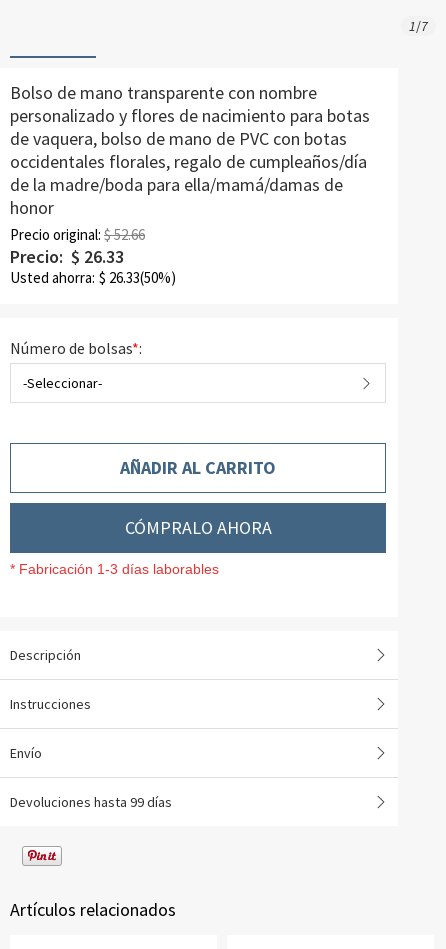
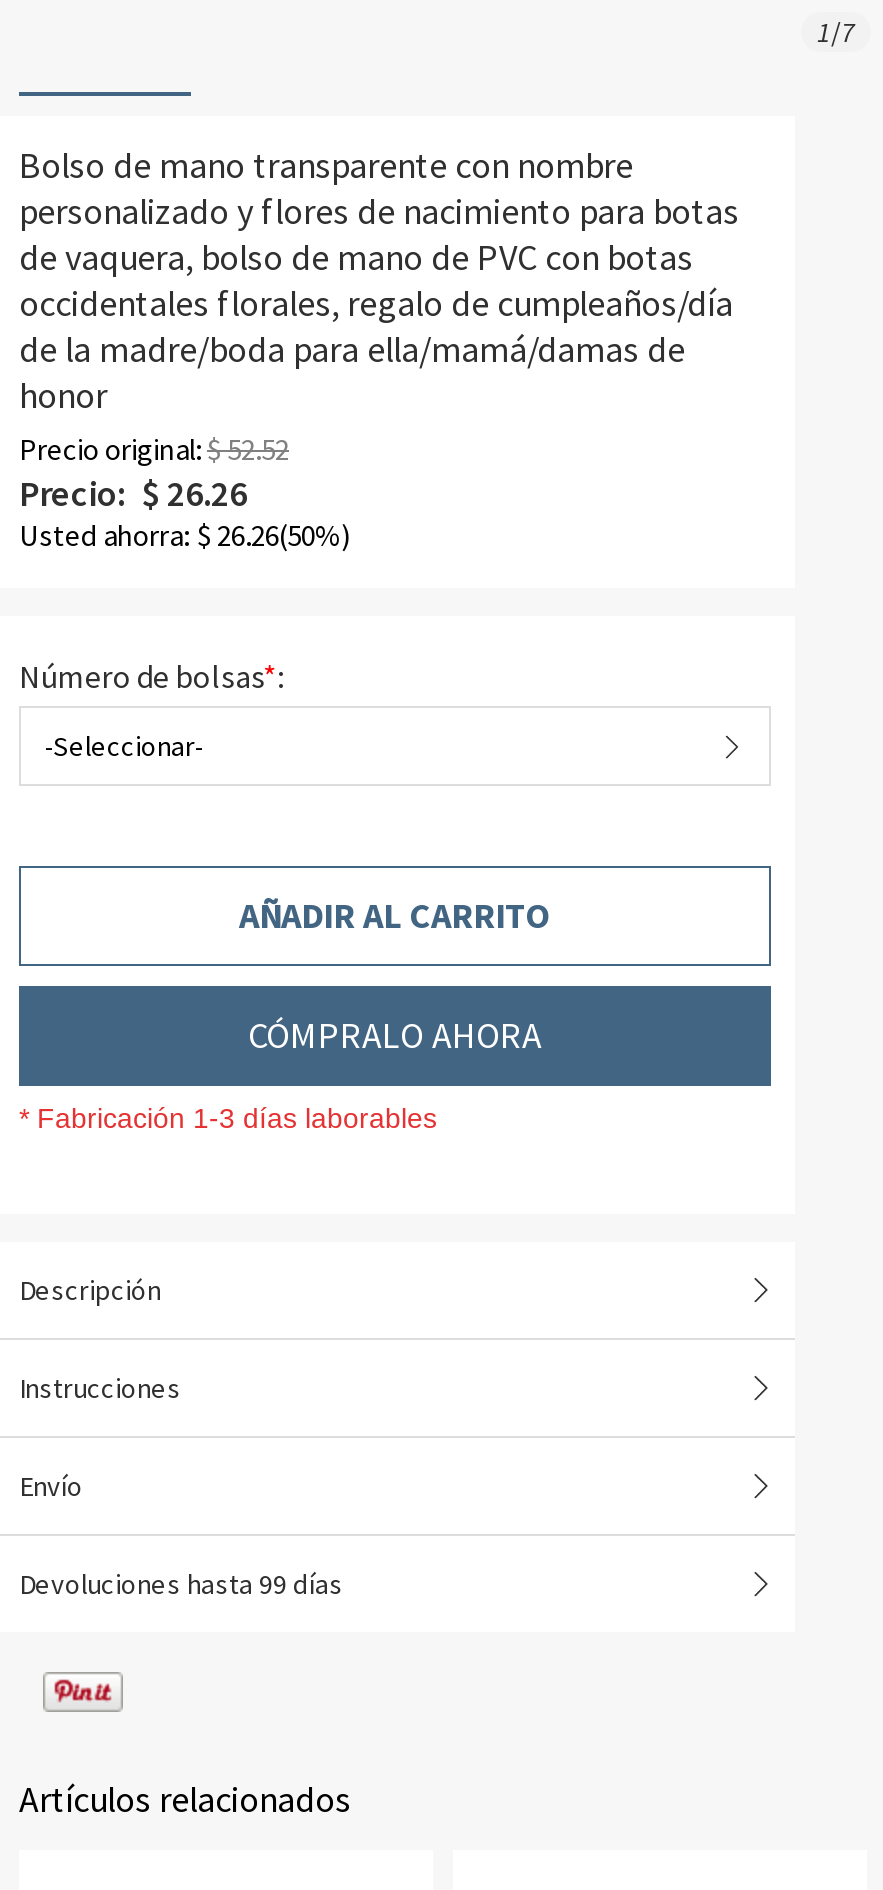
- Precio original:$ 52.66
+ Precio original:$ 52.52

- Precio: $ 26.33
+ Precio: $ 26.26

- Usted ahorra: $ 26.33(50%)
+ Usted ahorra: $ 26.26(50%)
